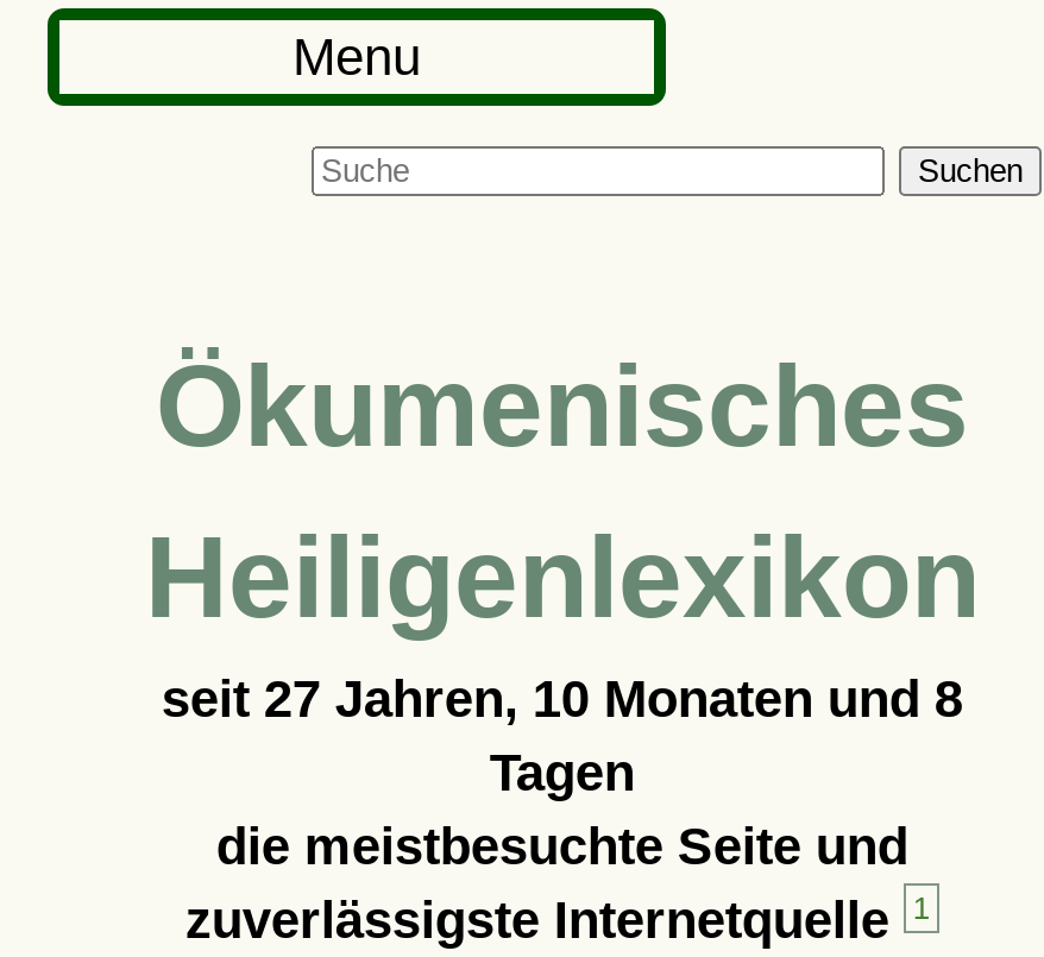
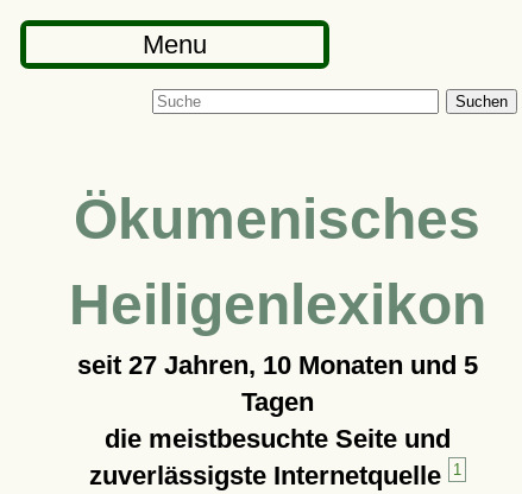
- seit 27 Jahren, 10 Monaten und 8
+ seit 27 Jahren, 10 Monaten und 5
